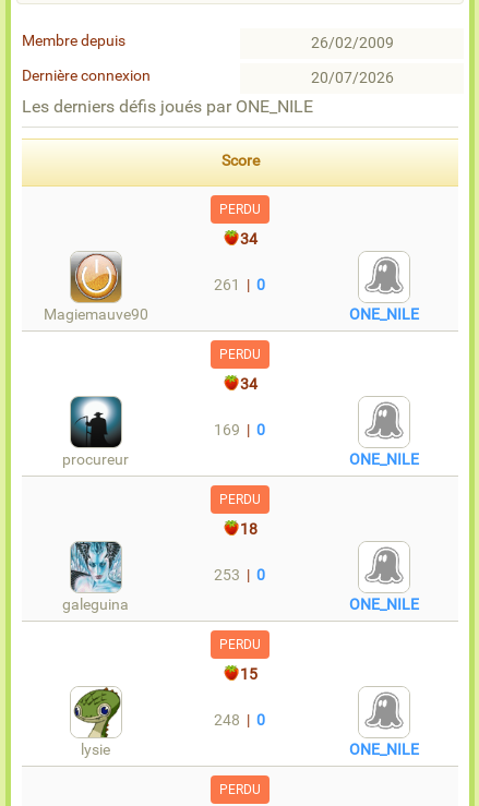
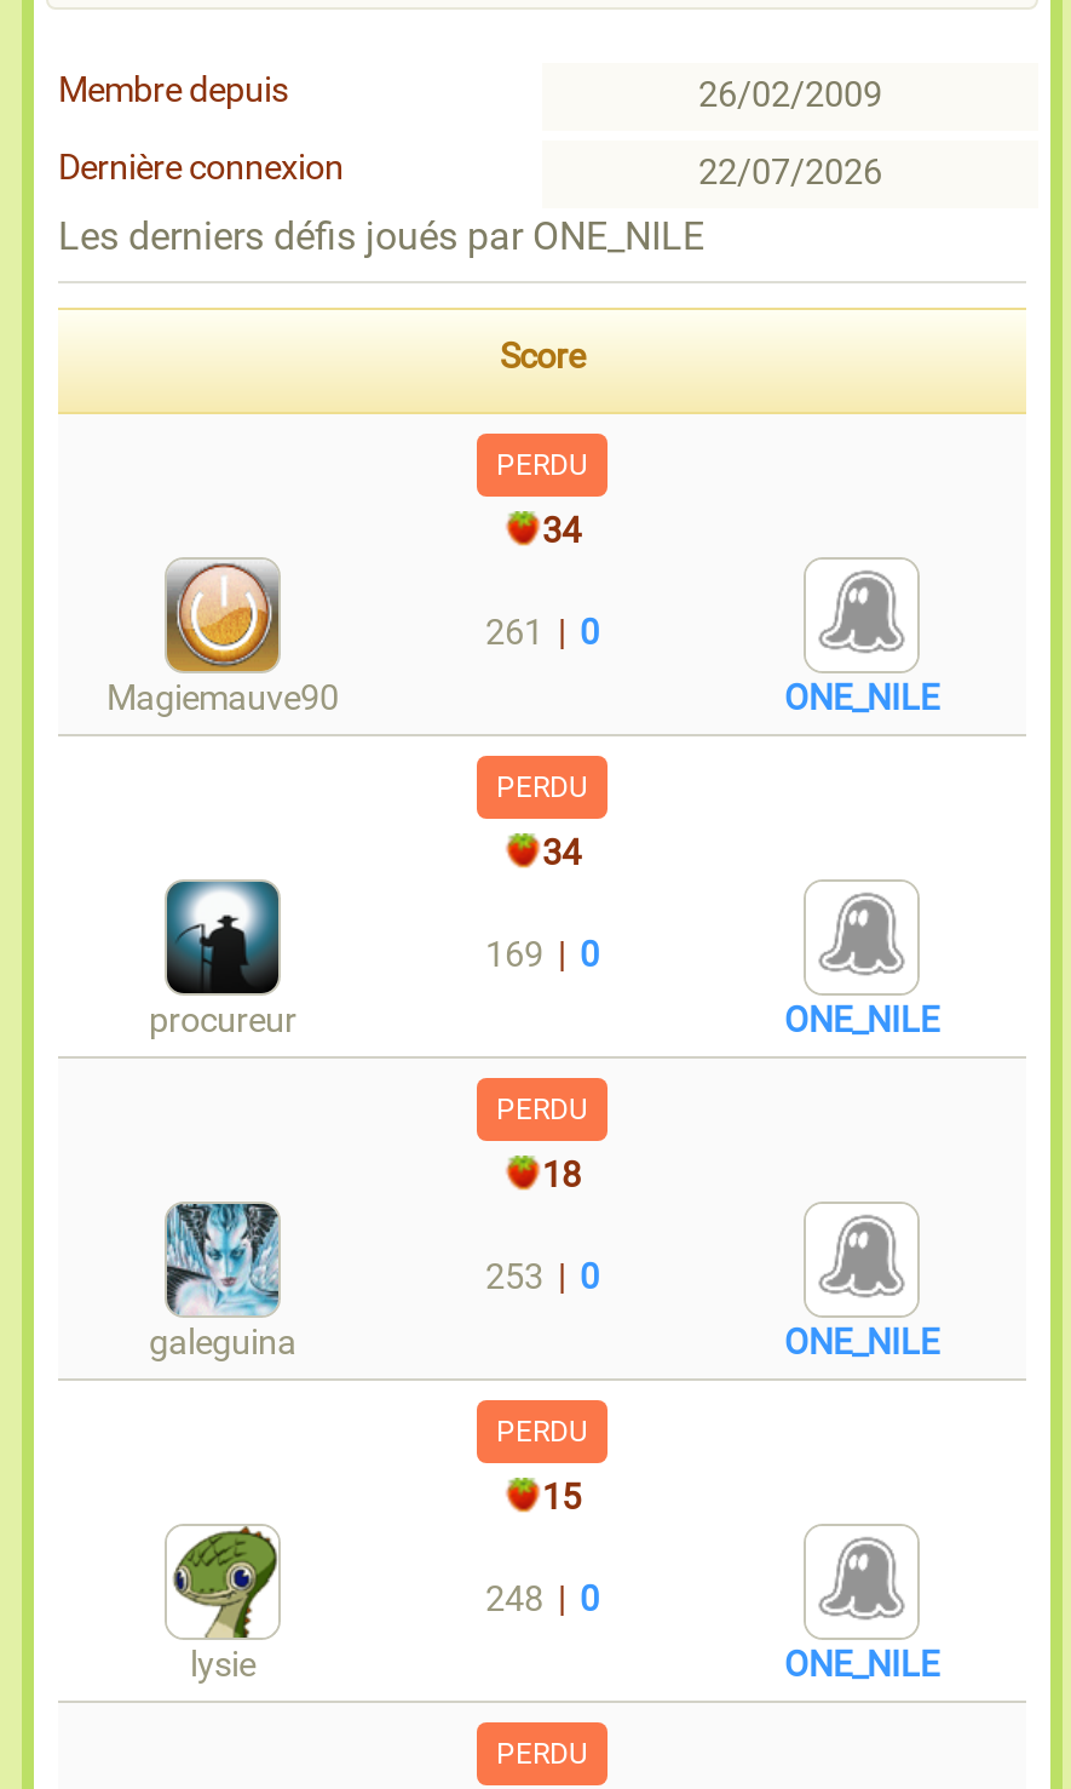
- 20/07/2026
+ 22/07/2026
